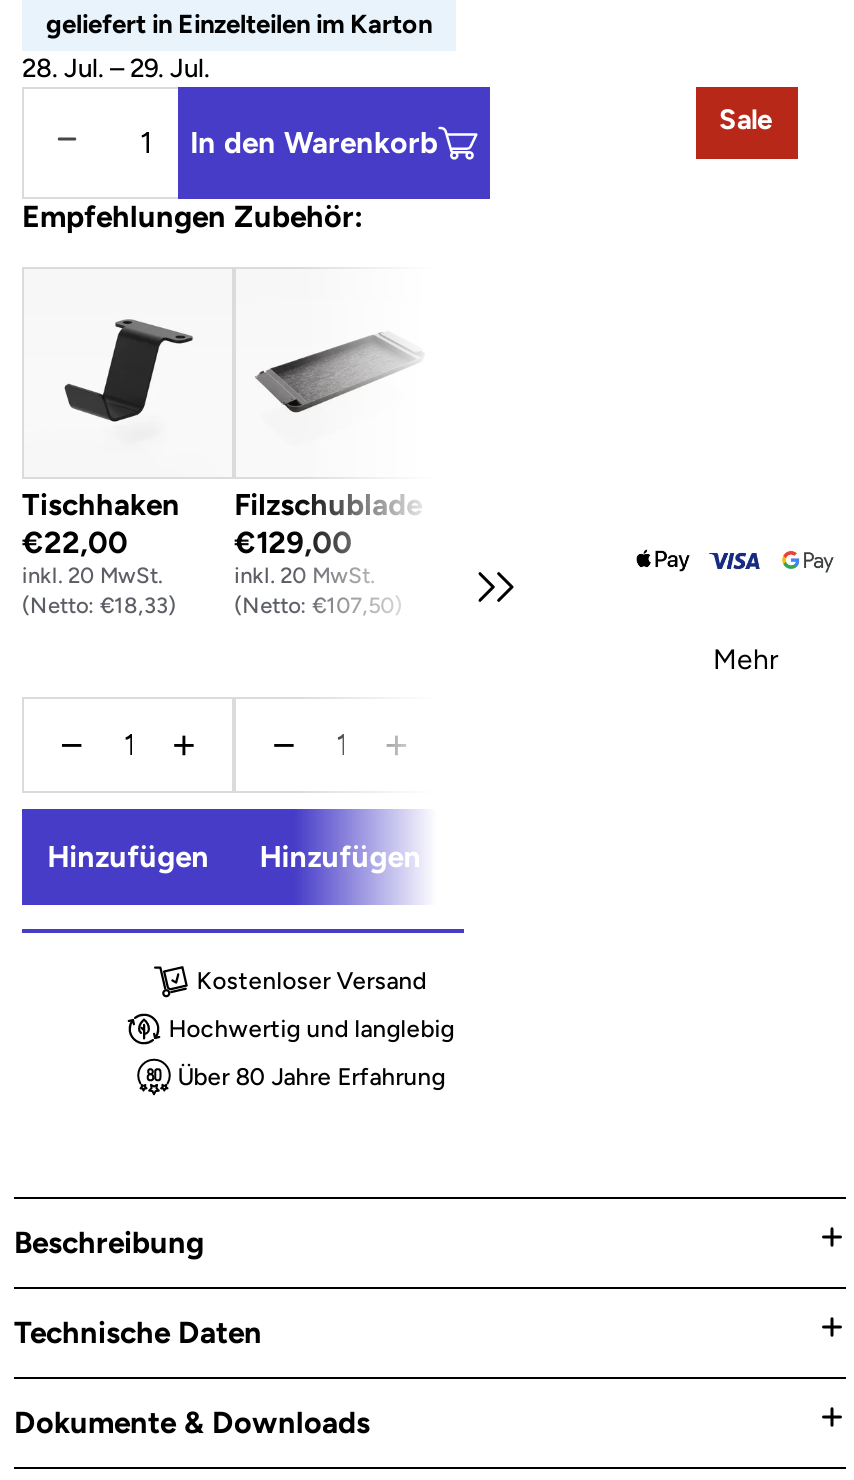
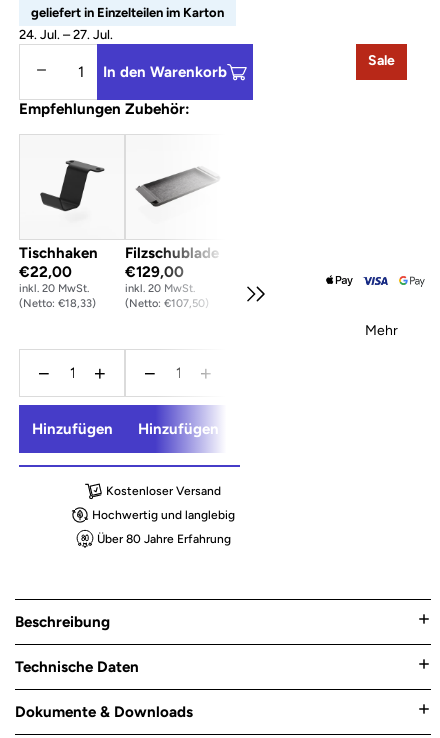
- 28. Jul. – 29. Jul.
+ 24. Jul. – 27. Jul.
